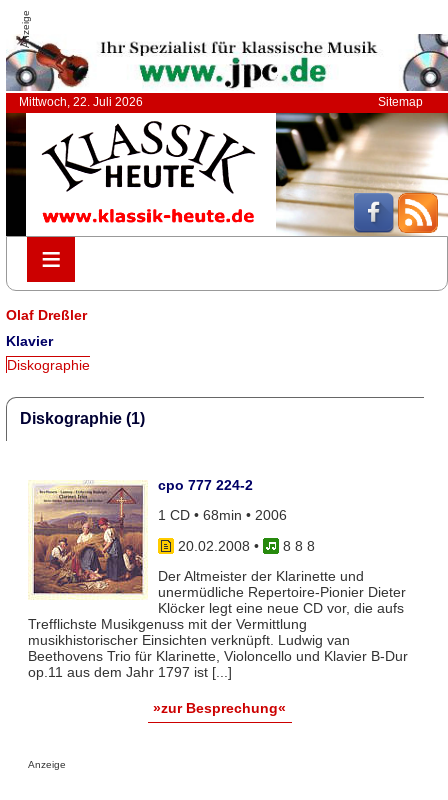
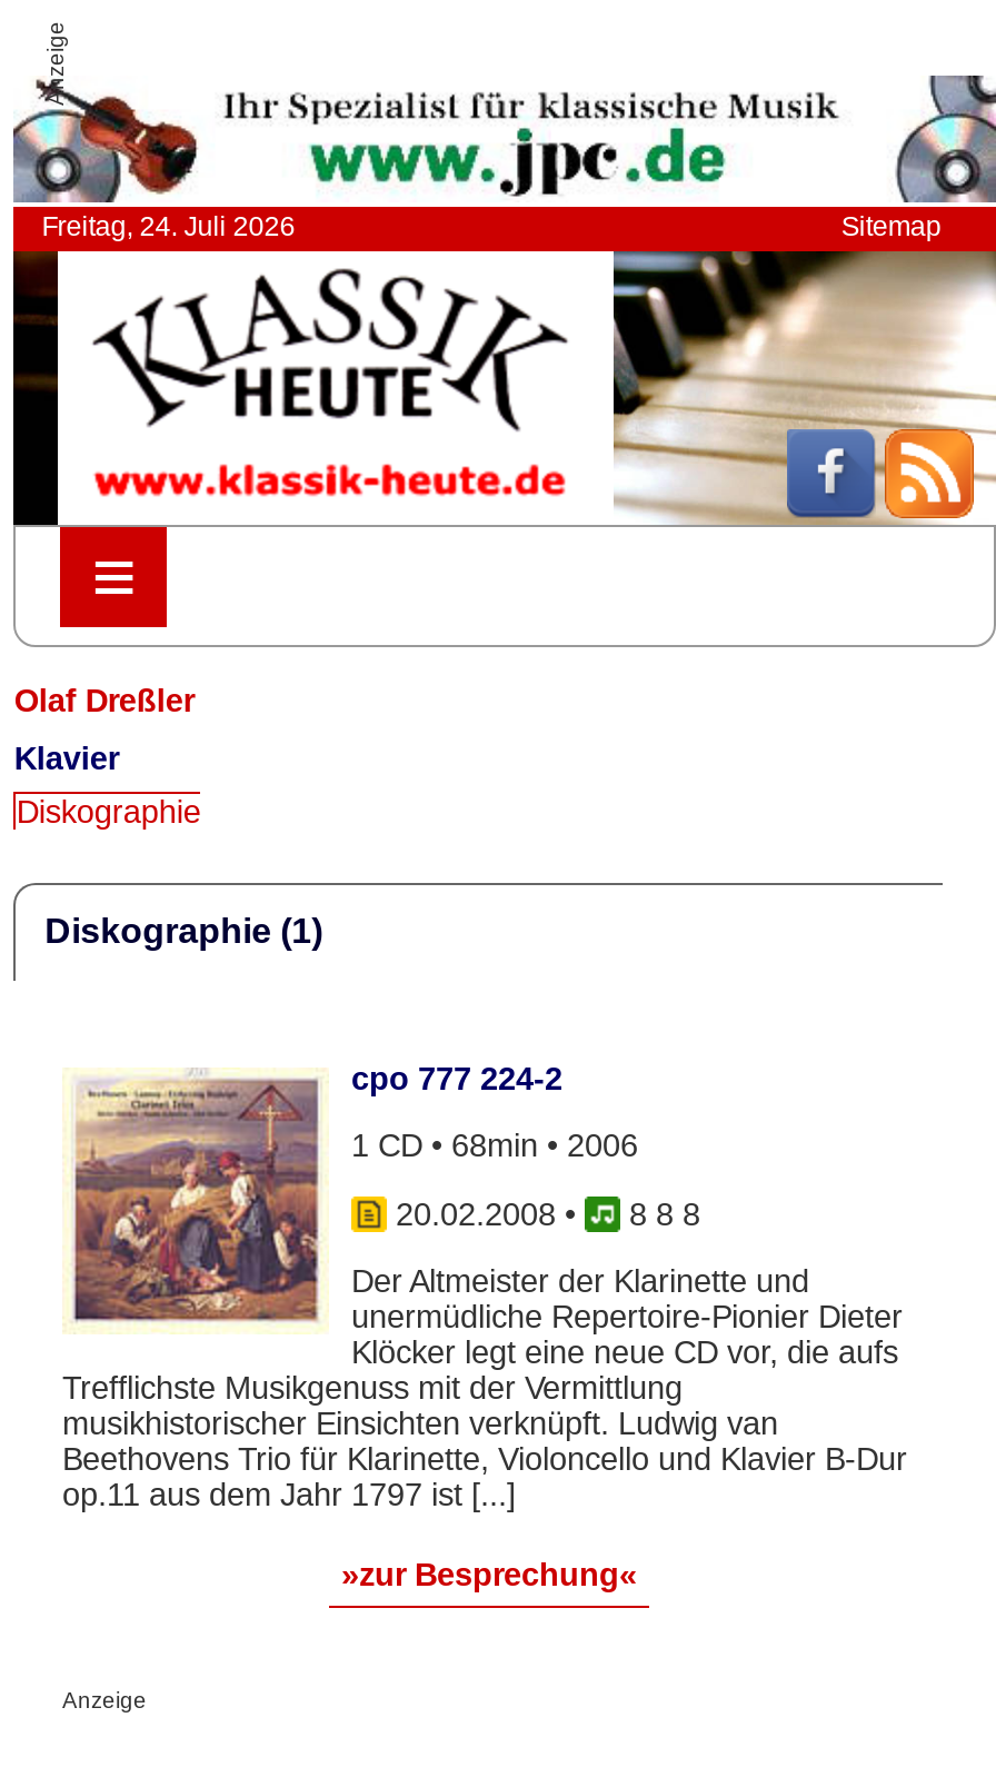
- Mittwoch, 22. Juli 2026
+ Freitag, 24. Juli 2026
